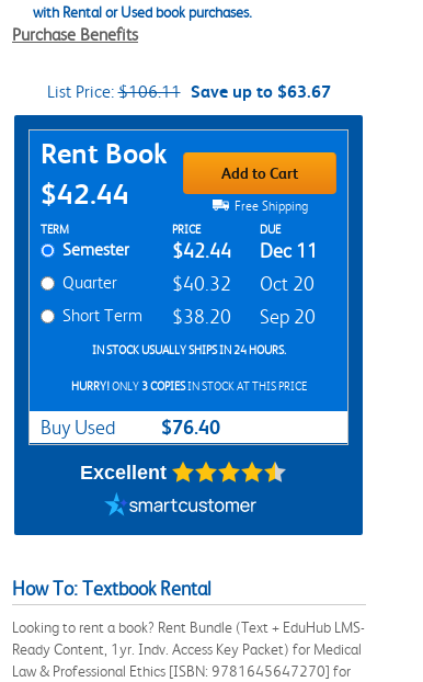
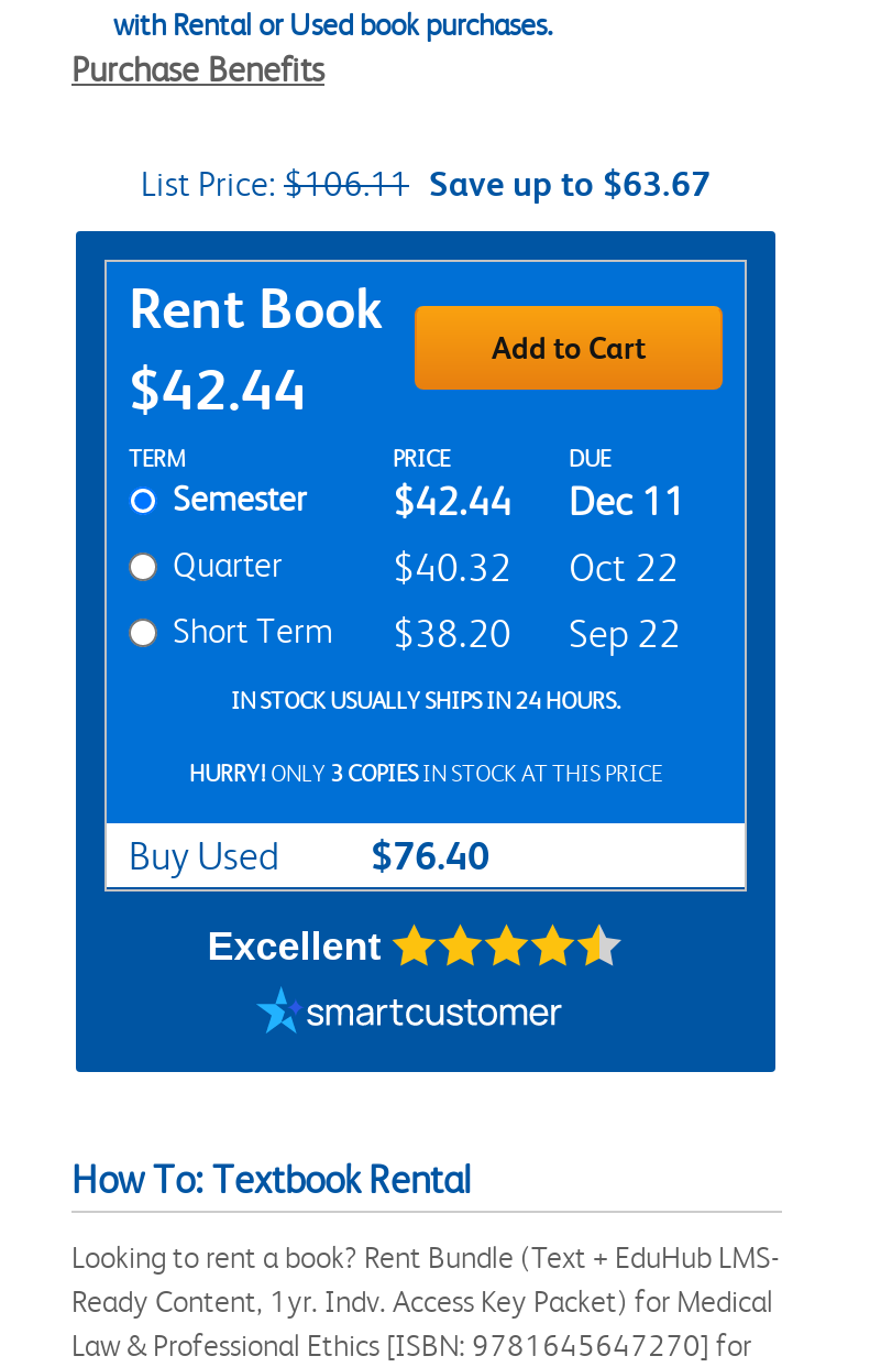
- Free Shipping

- $40.32 Oct 20
+ $40.32 Oct 22

- Short Term $38.20 Sep 20
+ Short Term $38.20 Sep 22
